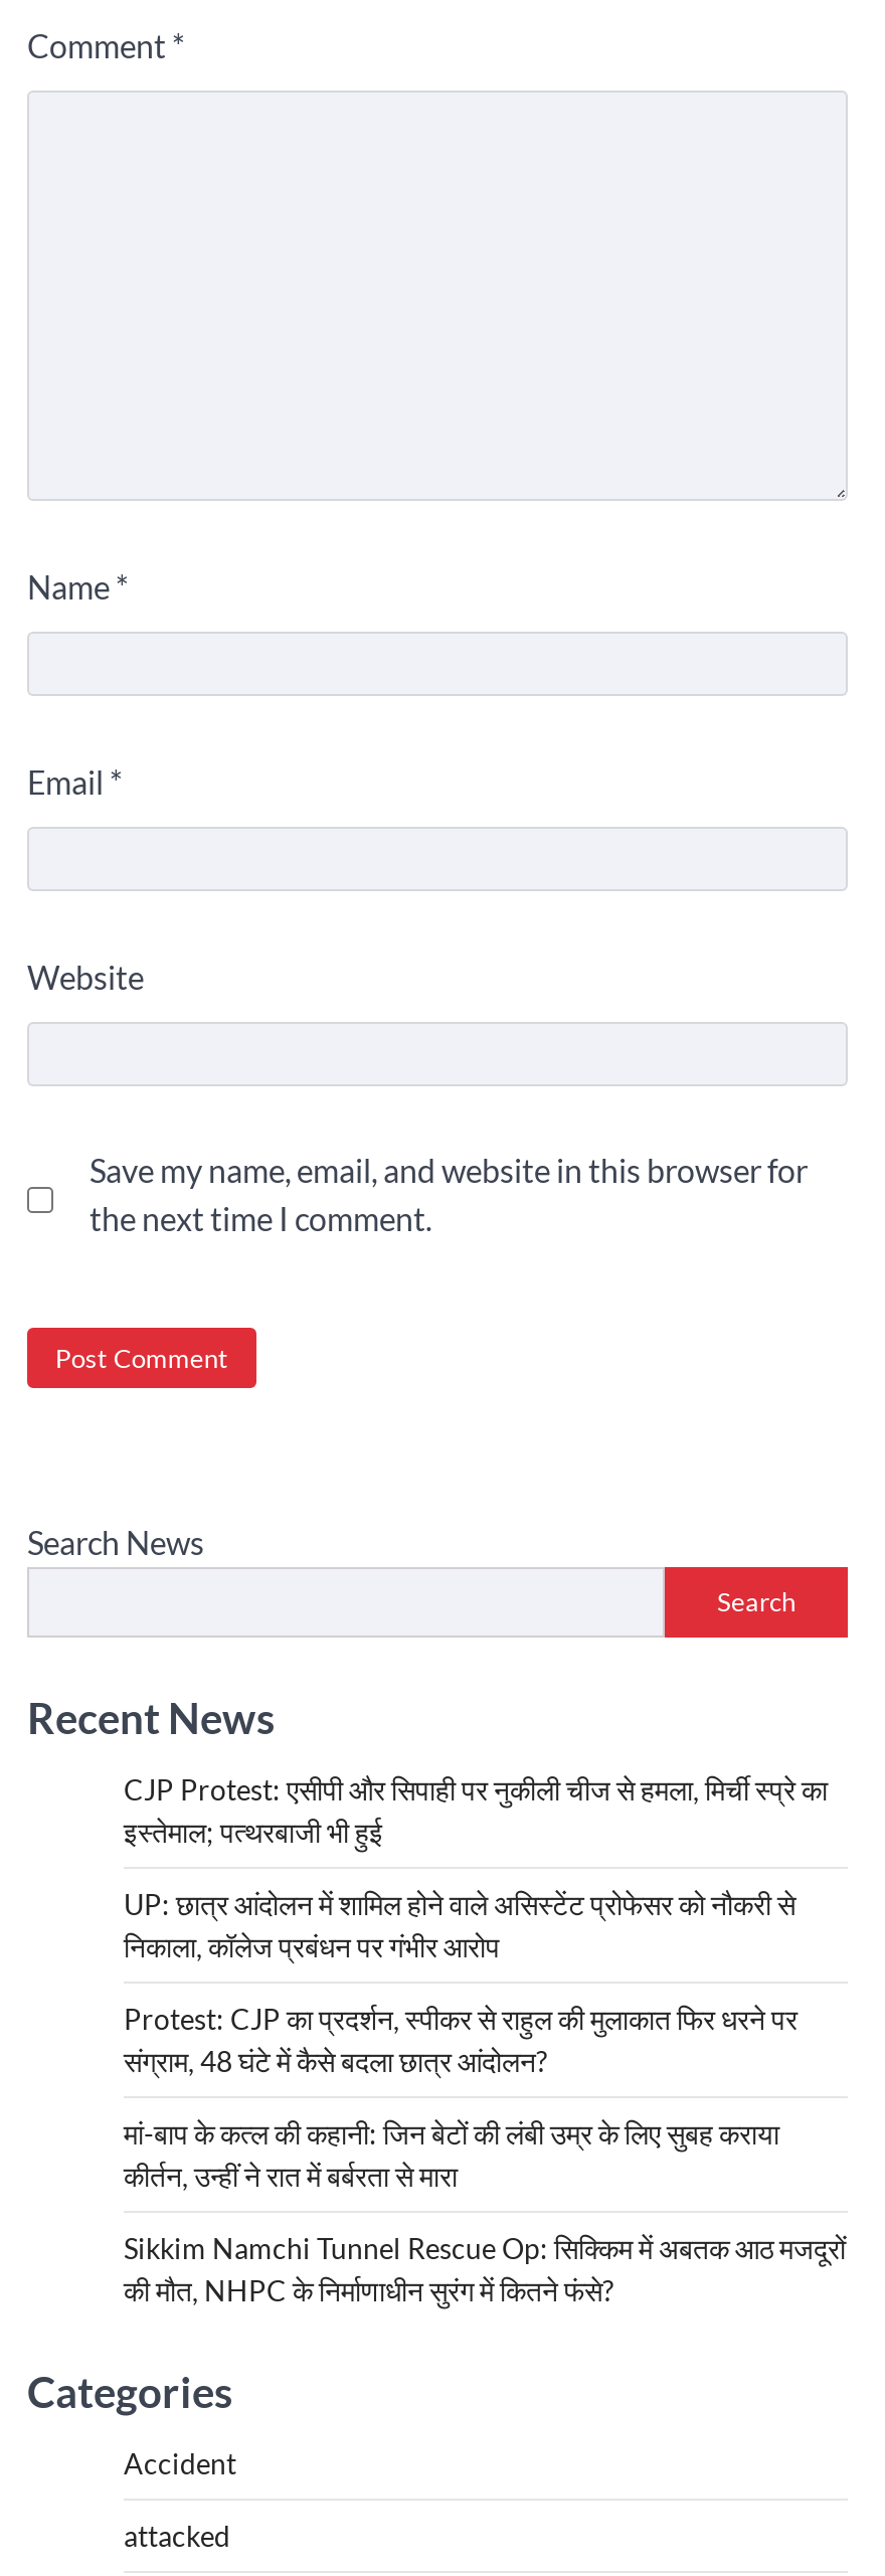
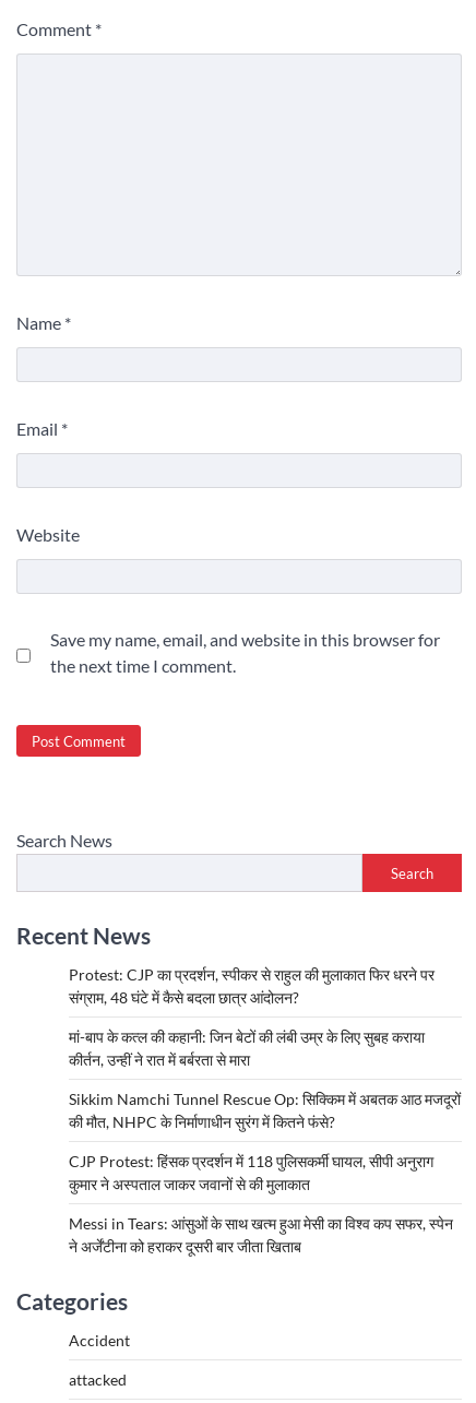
- CJP Protest: एसीपी और सिपाही पर नुकीली चीज से हमला, मिर्ची स्प्रे का
- इस्तेमाल; पत्थरबाजी भी हुई
- UP: छात्र आंदोलन में शामिल होने वाले असिस्टेंट प्रोफेसर को नौकरी से
- निकाला, कॉलेज प्रबंधन पर गंभीर आरोप

moved up: Protest: CJP का प्रदर्शन, स्पीकर से राहुल की मुलाकात फिर धरने पर | संग्राम, 48 घंटे में कैसे बदला छात्र आंदोलन? | मां-बाप के कत्ल की कहानी: जिन बेटों की लंबी उम्र के लिए सुबह कराया | कीर्तन, उन्हीं ने रात में बर्बरता से मारा | Sikkim Namchi Tunnel Rescue Op: सिक्किम में अबतक आठ मजदूरों | की मौत, NHPC के निर्माणाधीन सुरंग में कितने फंसे?

+ CJP Protest: हिंसक प्रदर्शन में 118 पुलिसकर्मी घायल, सीपी अनुराग
+ कुमार ने अस्पताल जाकर जवानों से की मुलाकात
+ Messi in Tears: आंसुओं के साथ खत्म हुआ मेसी का विश्व कप सफर, स्पेन
+ ने अर्जेंटीना को हराकर दूसरी बार जीता खिताब
